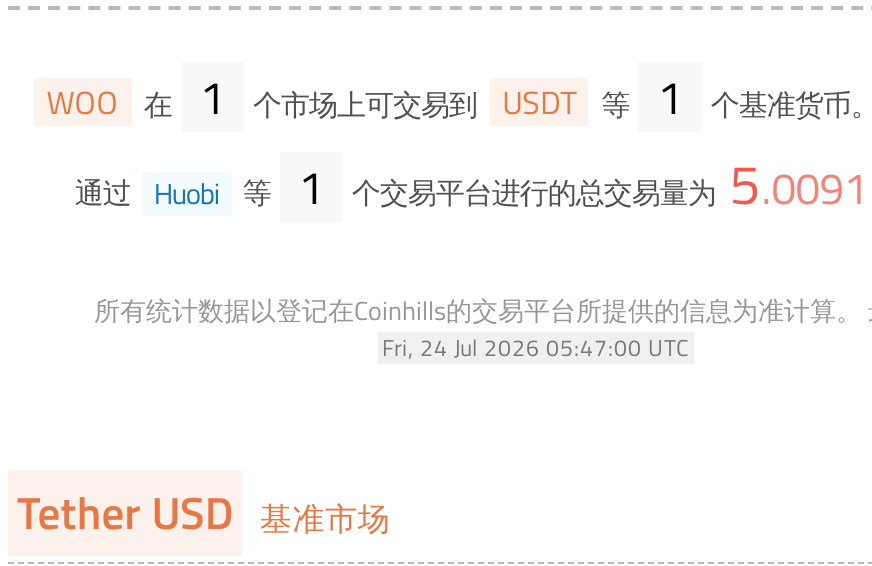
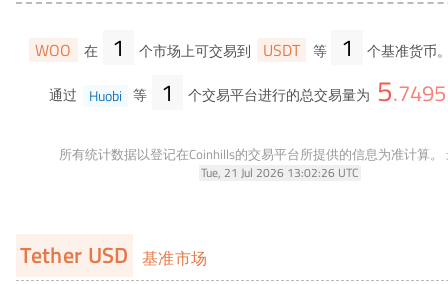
- 个交易平台进行的总交易量为 5.0091
+ 个交易平台进行的总交易量为 5.7495

- Fri, 24 Jul 2026 05:47:00 UTC
+ Tue, 21 Jul 2026 13:02:26 UTC
